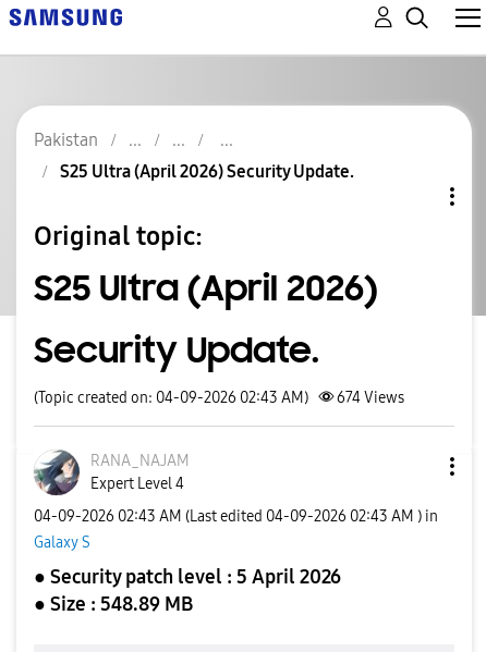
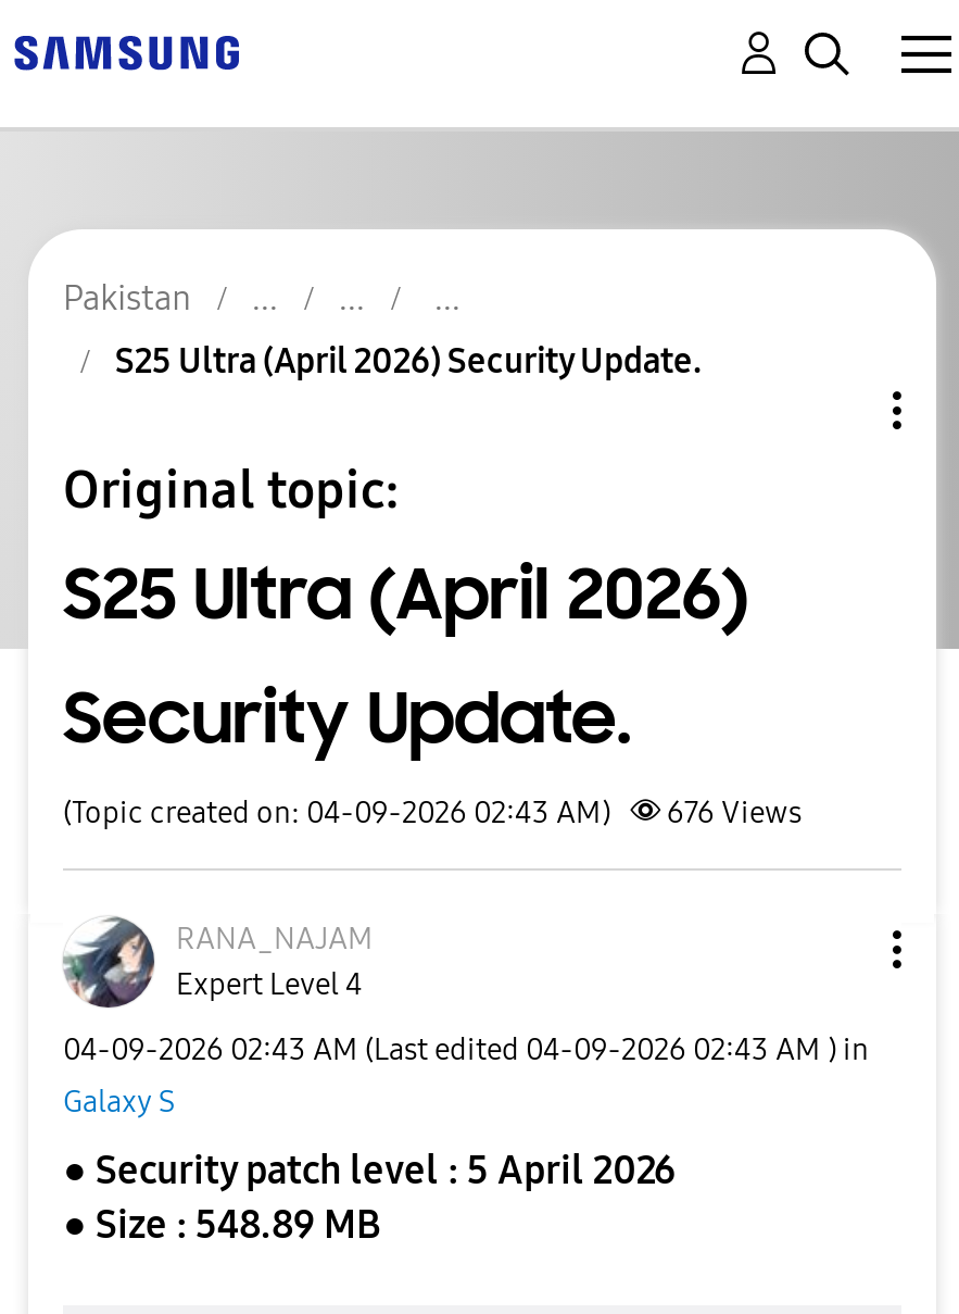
- (Topic created on: 04-09-2026 02:43 AM) 674 Views
+ (Topic created on: 04-09-2026 02:43 AM) 676 Views
